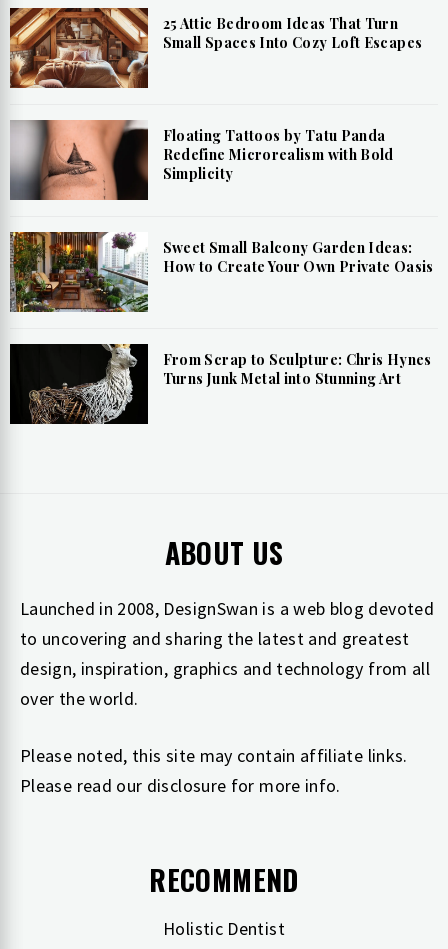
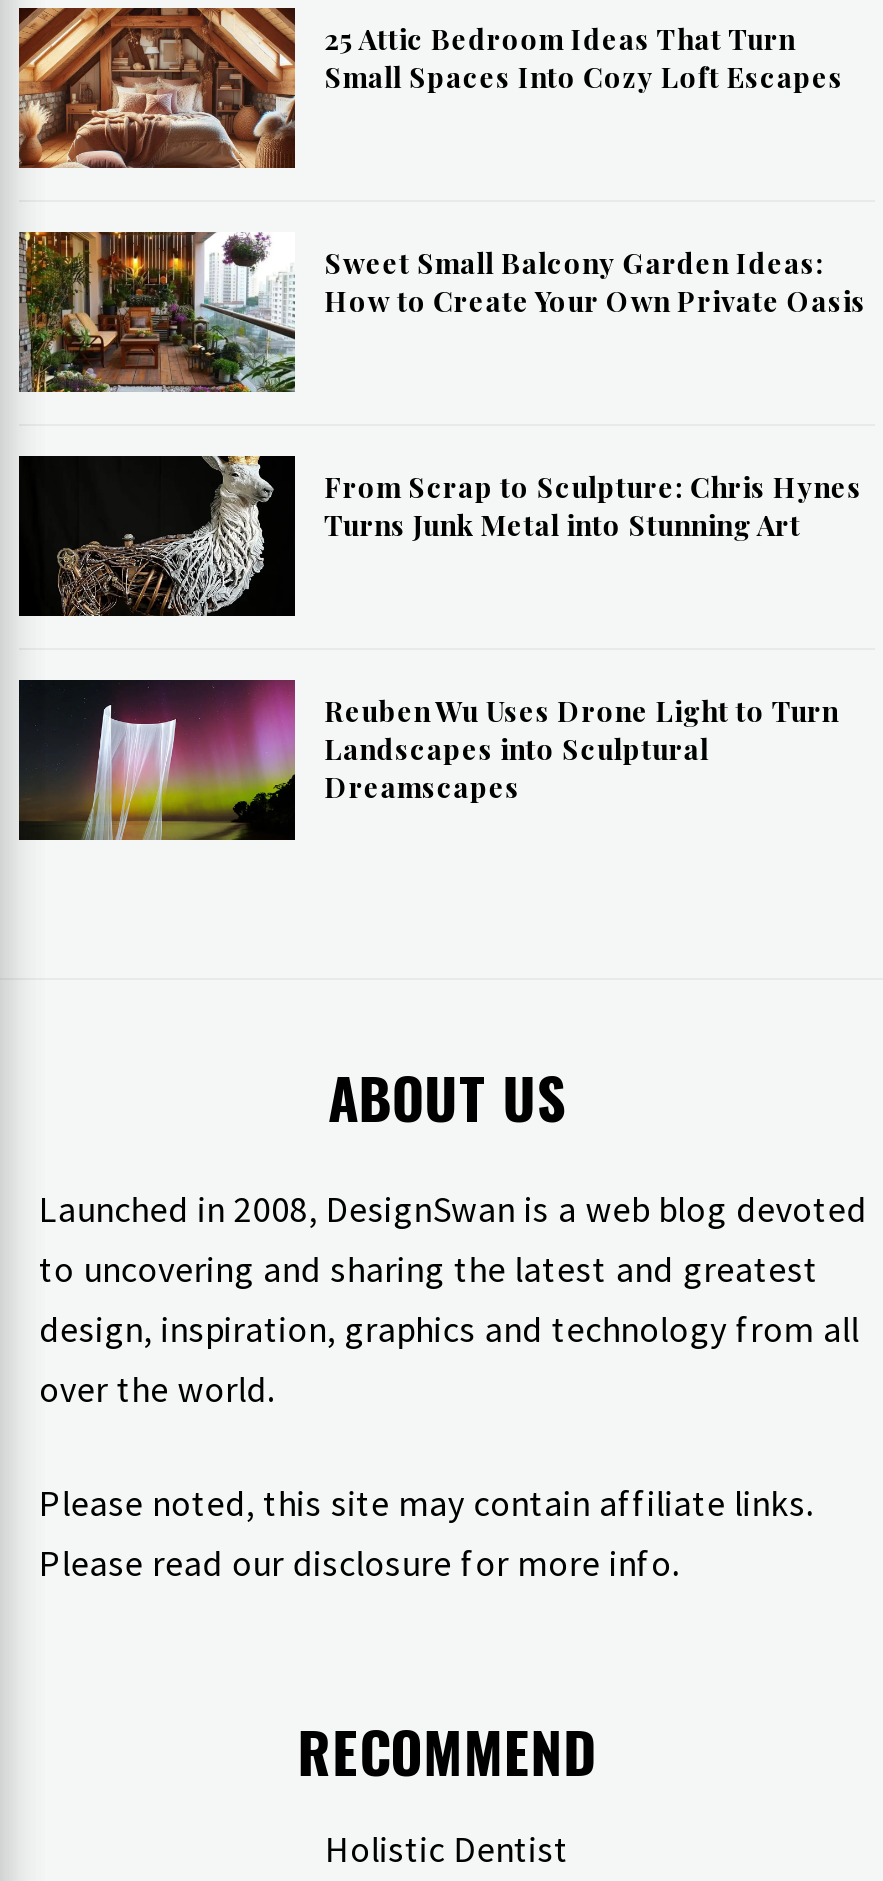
- [image]
- Floating Tattoos by Tatu Panda
- Redefine Microrealism with Bold
- Simplicity

moved up: [image] | Sweet Small Balcony Garden Ideas: | How to Create Your Own Private Oasis | From Scrap to Sculpture: Chris Hynes | Turns Junk Metal into Stunning Art

+ [image]
+ Reuben Wu Uses Drone Light to Turn
+ Landscapes into Sculptural
+ Dreamscapes
